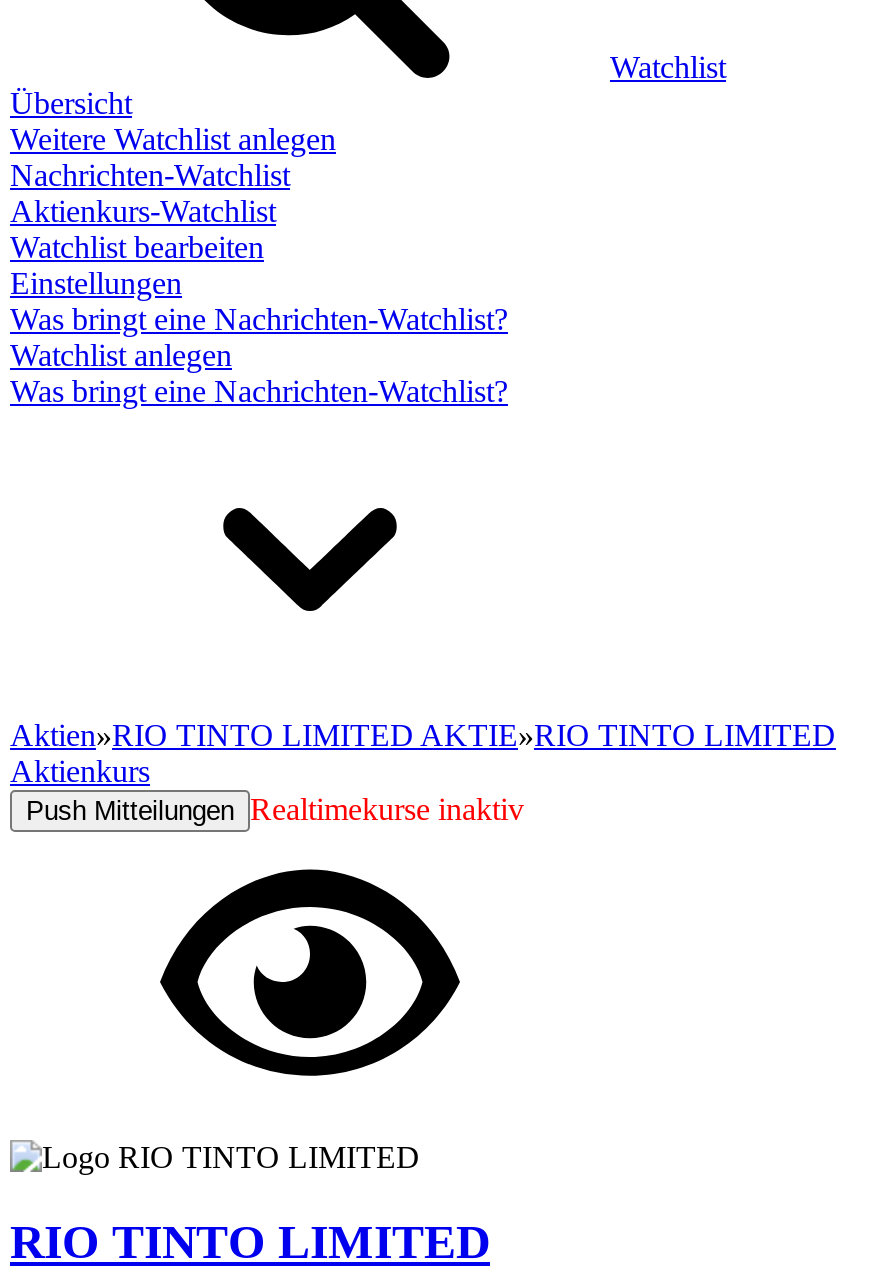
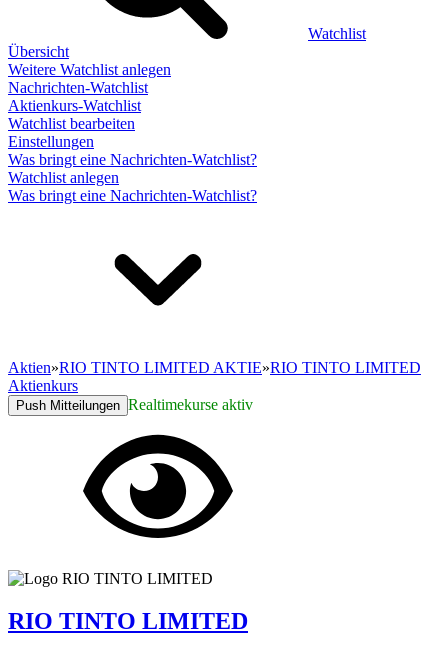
- Push Mitteilungen Realtimekurse inaktiv
+ Push Mitteilungen Realtimekurse aktiv
